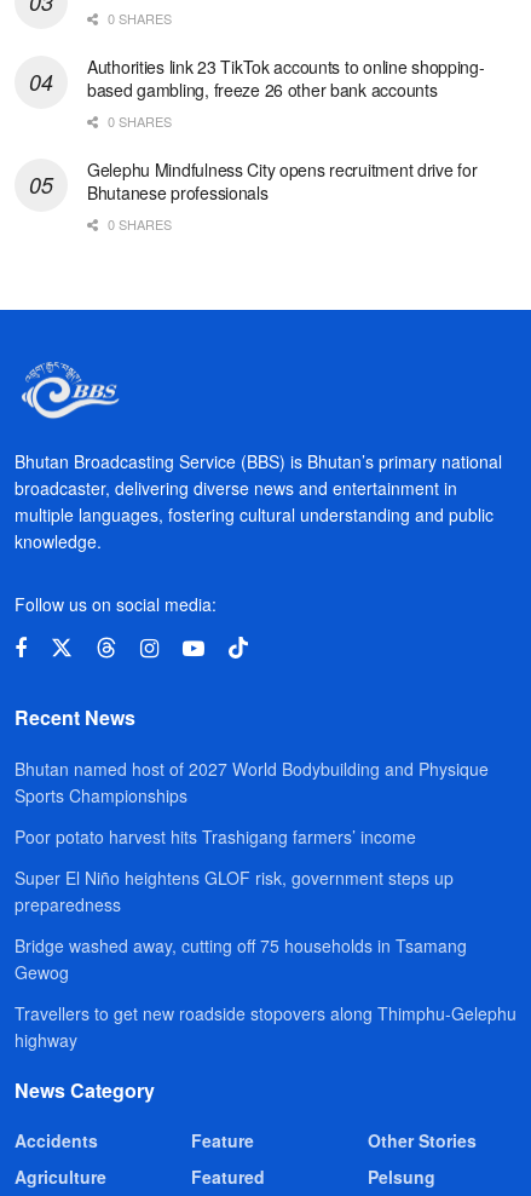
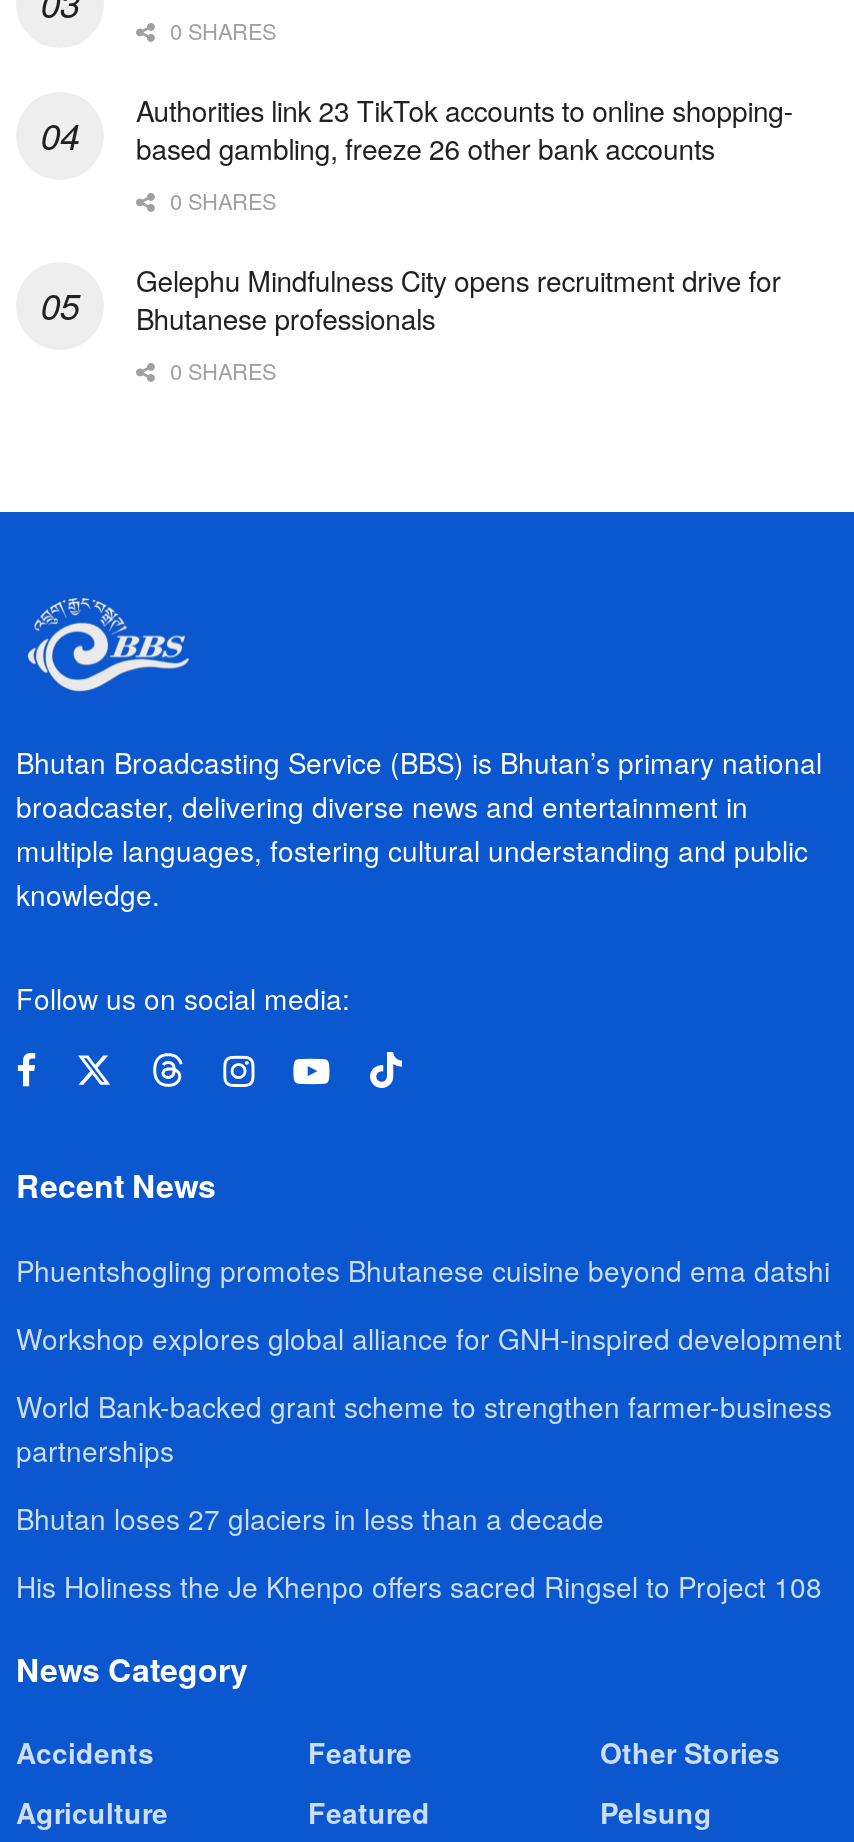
- Bhutan named host of 2027 World Bodybuilding and Physique
- Sports Championships
+ Phuentshogling promotes Bhutanese cuisine beyond ema datshi

- Poor potato harvest hits Trashigang farmers’ income
+ Workshop explores global alliance for GNH-inspired development

- Super El Niño heightens GLOF risk, government steps up
- preparedness
+ World Bank-backed grant scheme to strengthen farmer-business
+ partnerships

- Bridge washed away, cutting off 75 households in Tsamang
- Gewog
+ Bhutan loses 27 glaciers in less than a decade

- Travellers to get new roadside stopovers along Thimphu-Gelephu
- highway
+ His Holiness the Je Khenpo offers sacred Ringsel to Project 108
